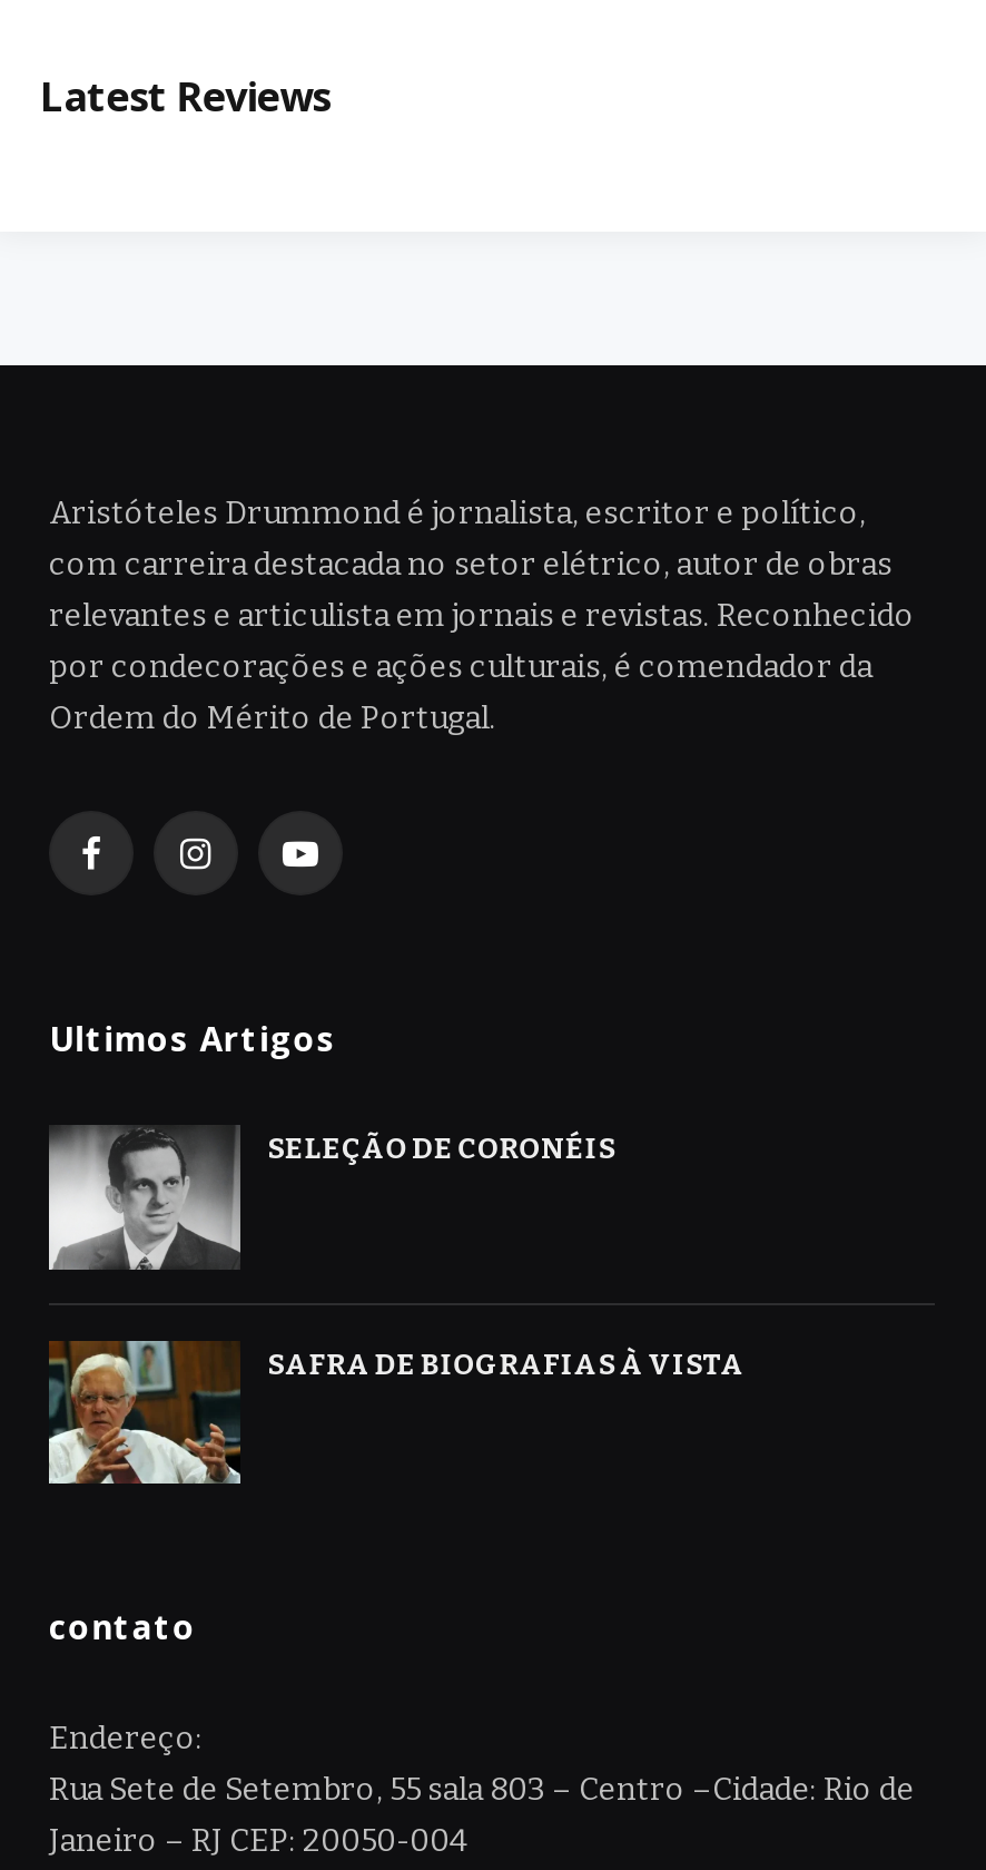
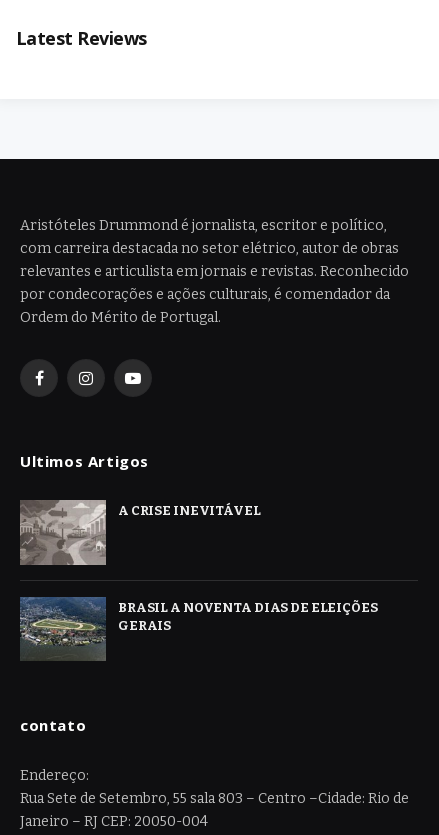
- [image]
- SELEÇÃO DE CORONÉIS
+ [image]
+ A CRISE INEVITÁVEL

- [image]
- SAFRA DE BIOGRAFIAS À VISTA
+ [image]
+ BRASIL A NOVENTA DIAS DE ELEIÇÕES
+ GERAIS
